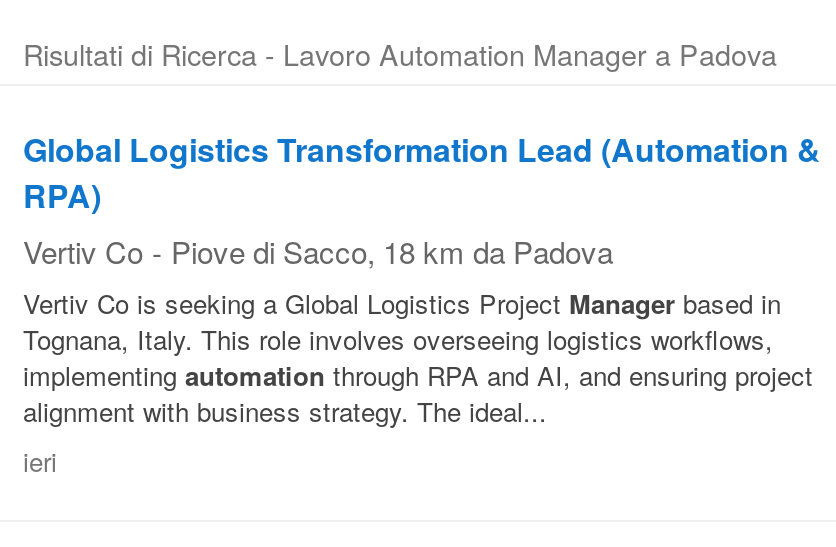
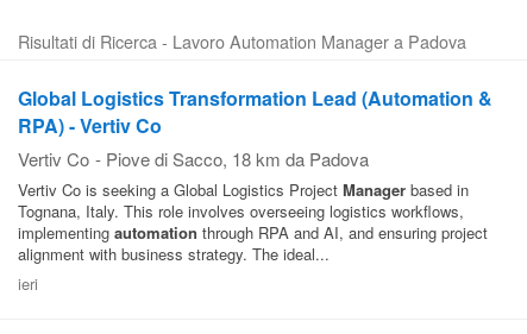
- RPA)
+ RPA) - Vertiv Co
